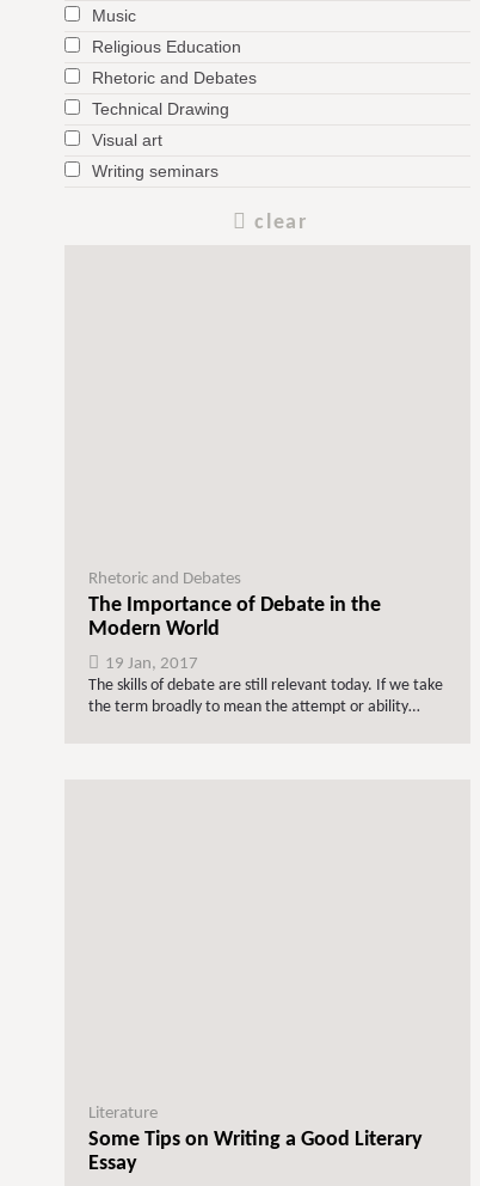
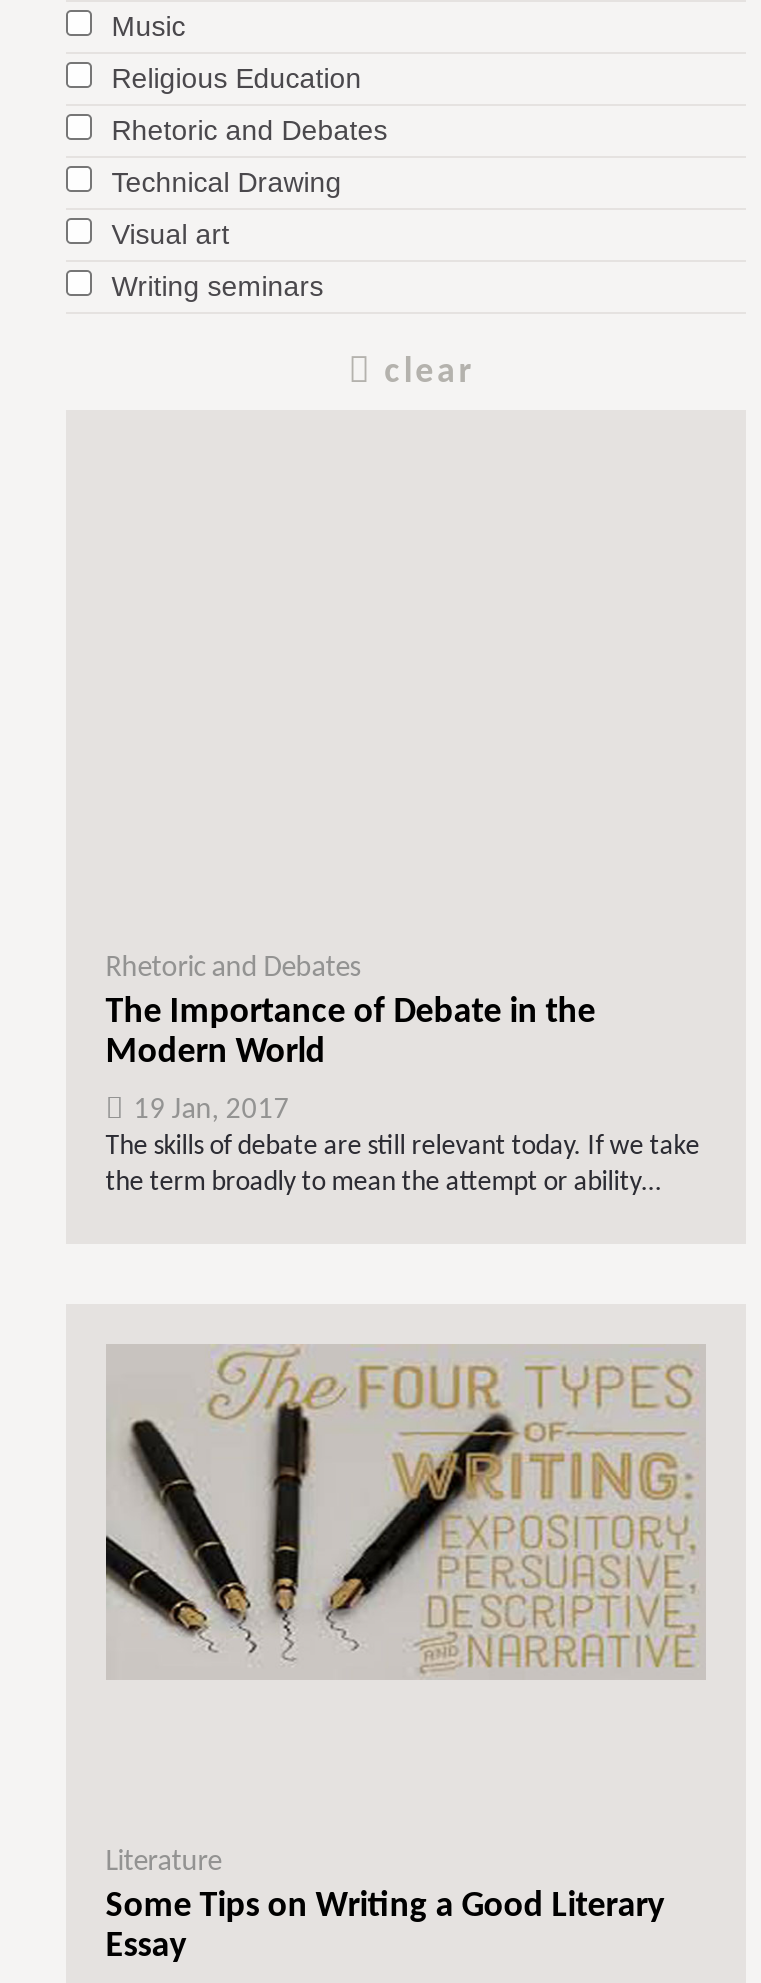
+ [image]
